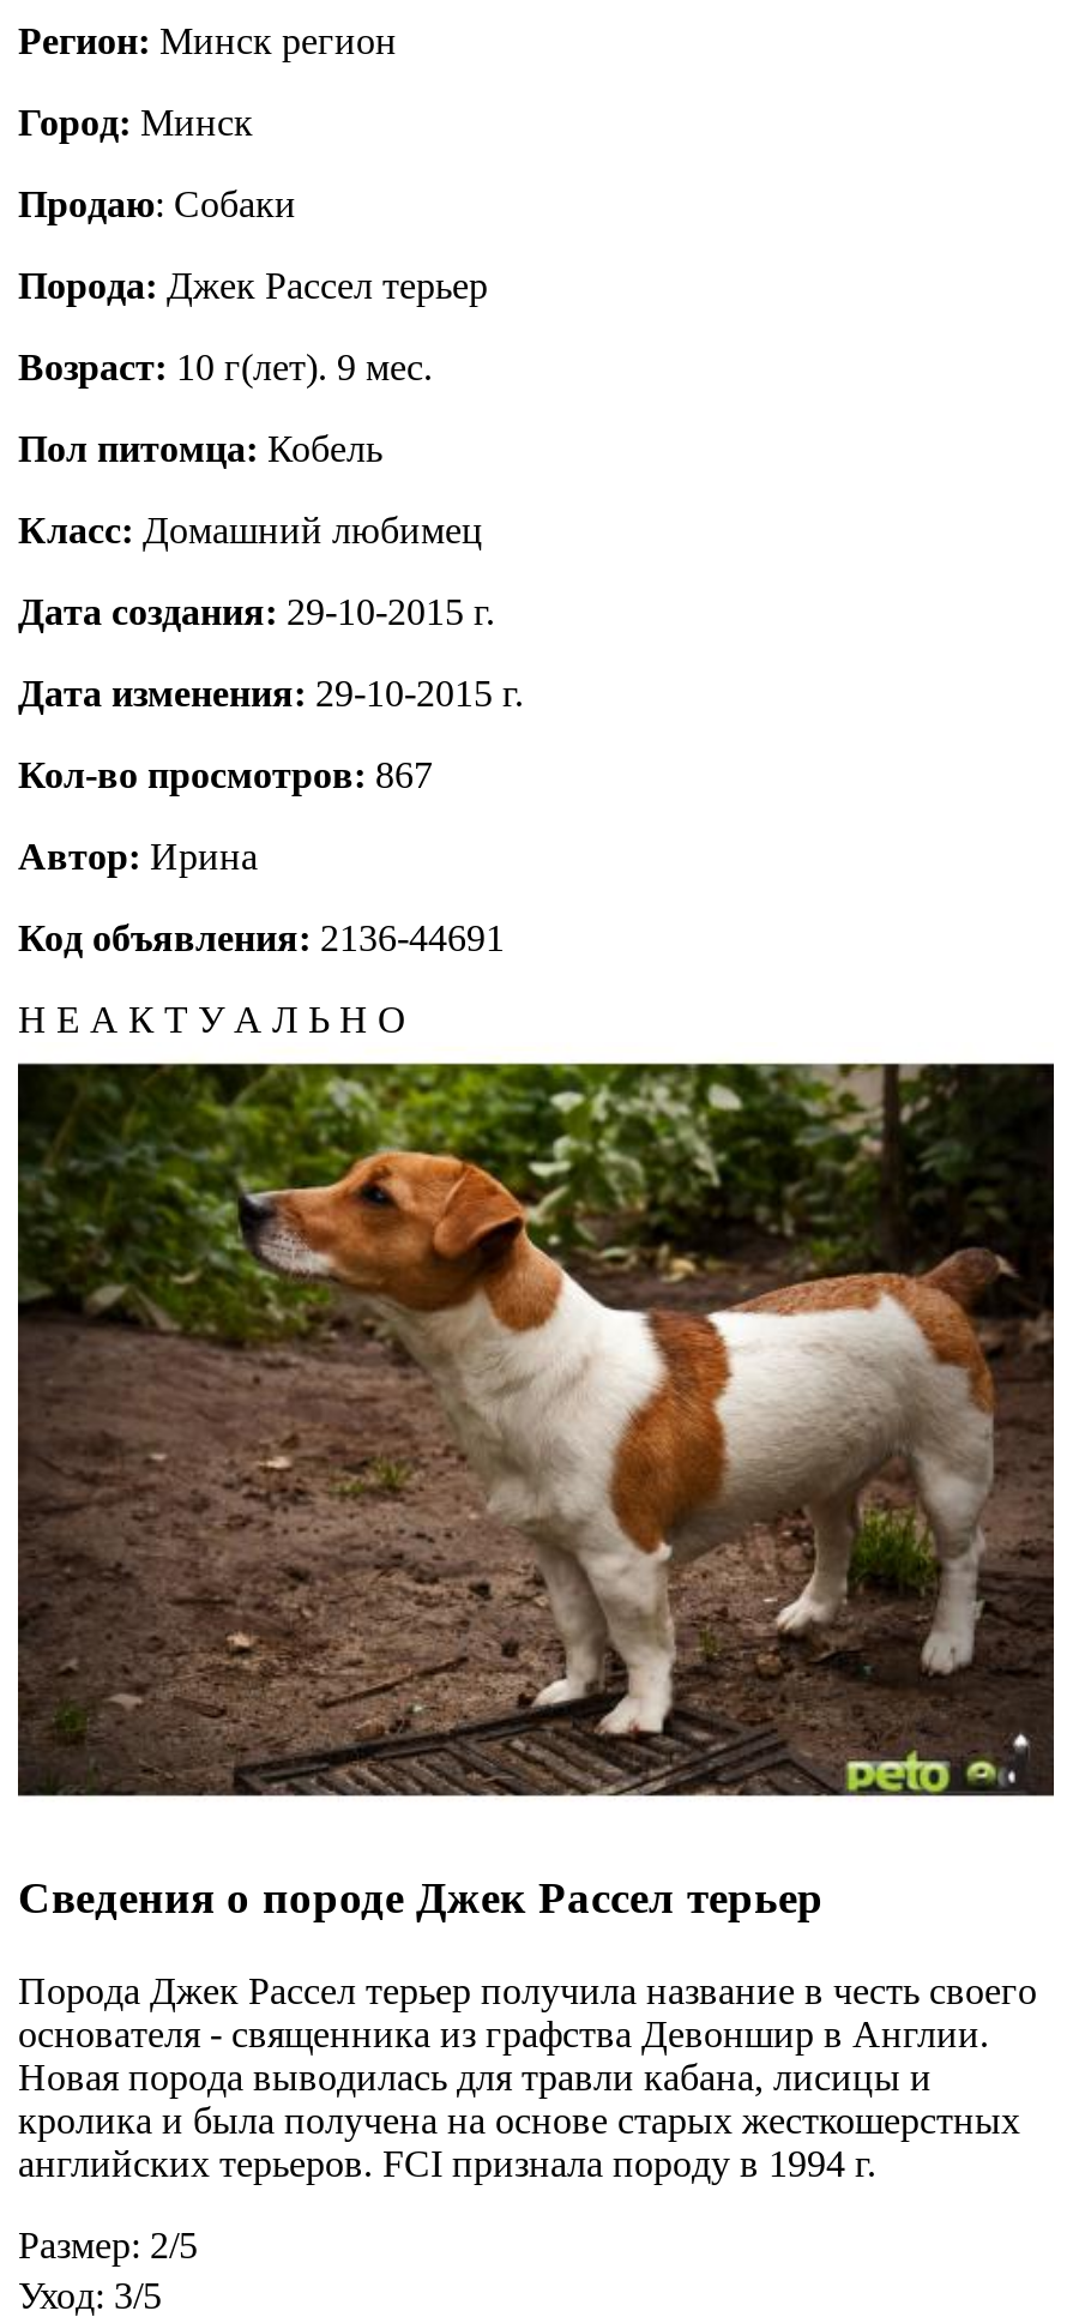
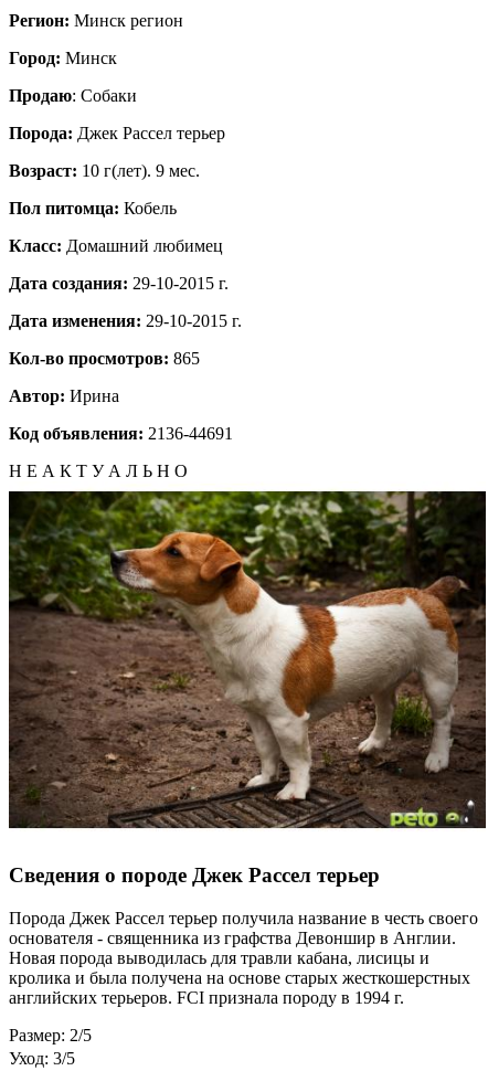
- Кол-во просмотров: 867
+ Кол-во просмотров: 865
